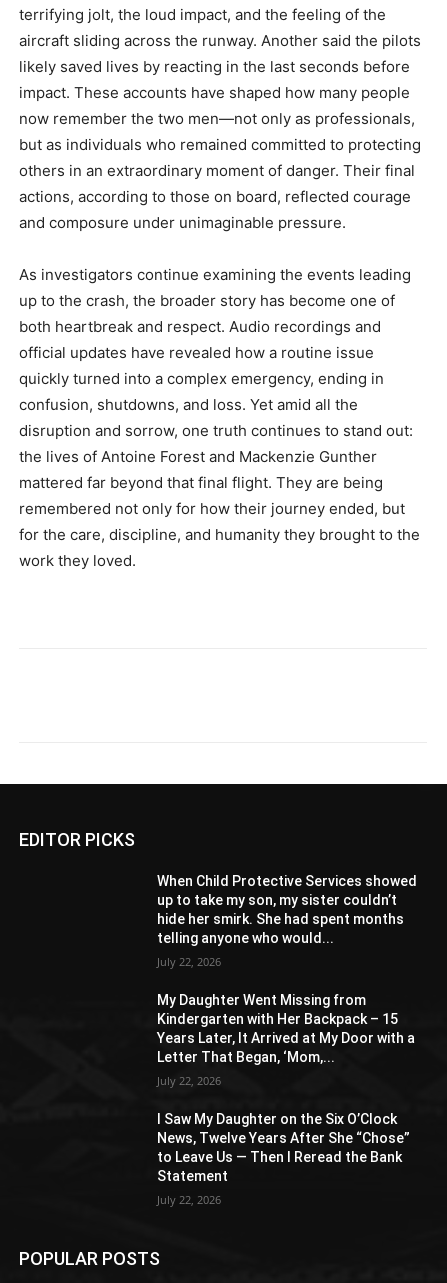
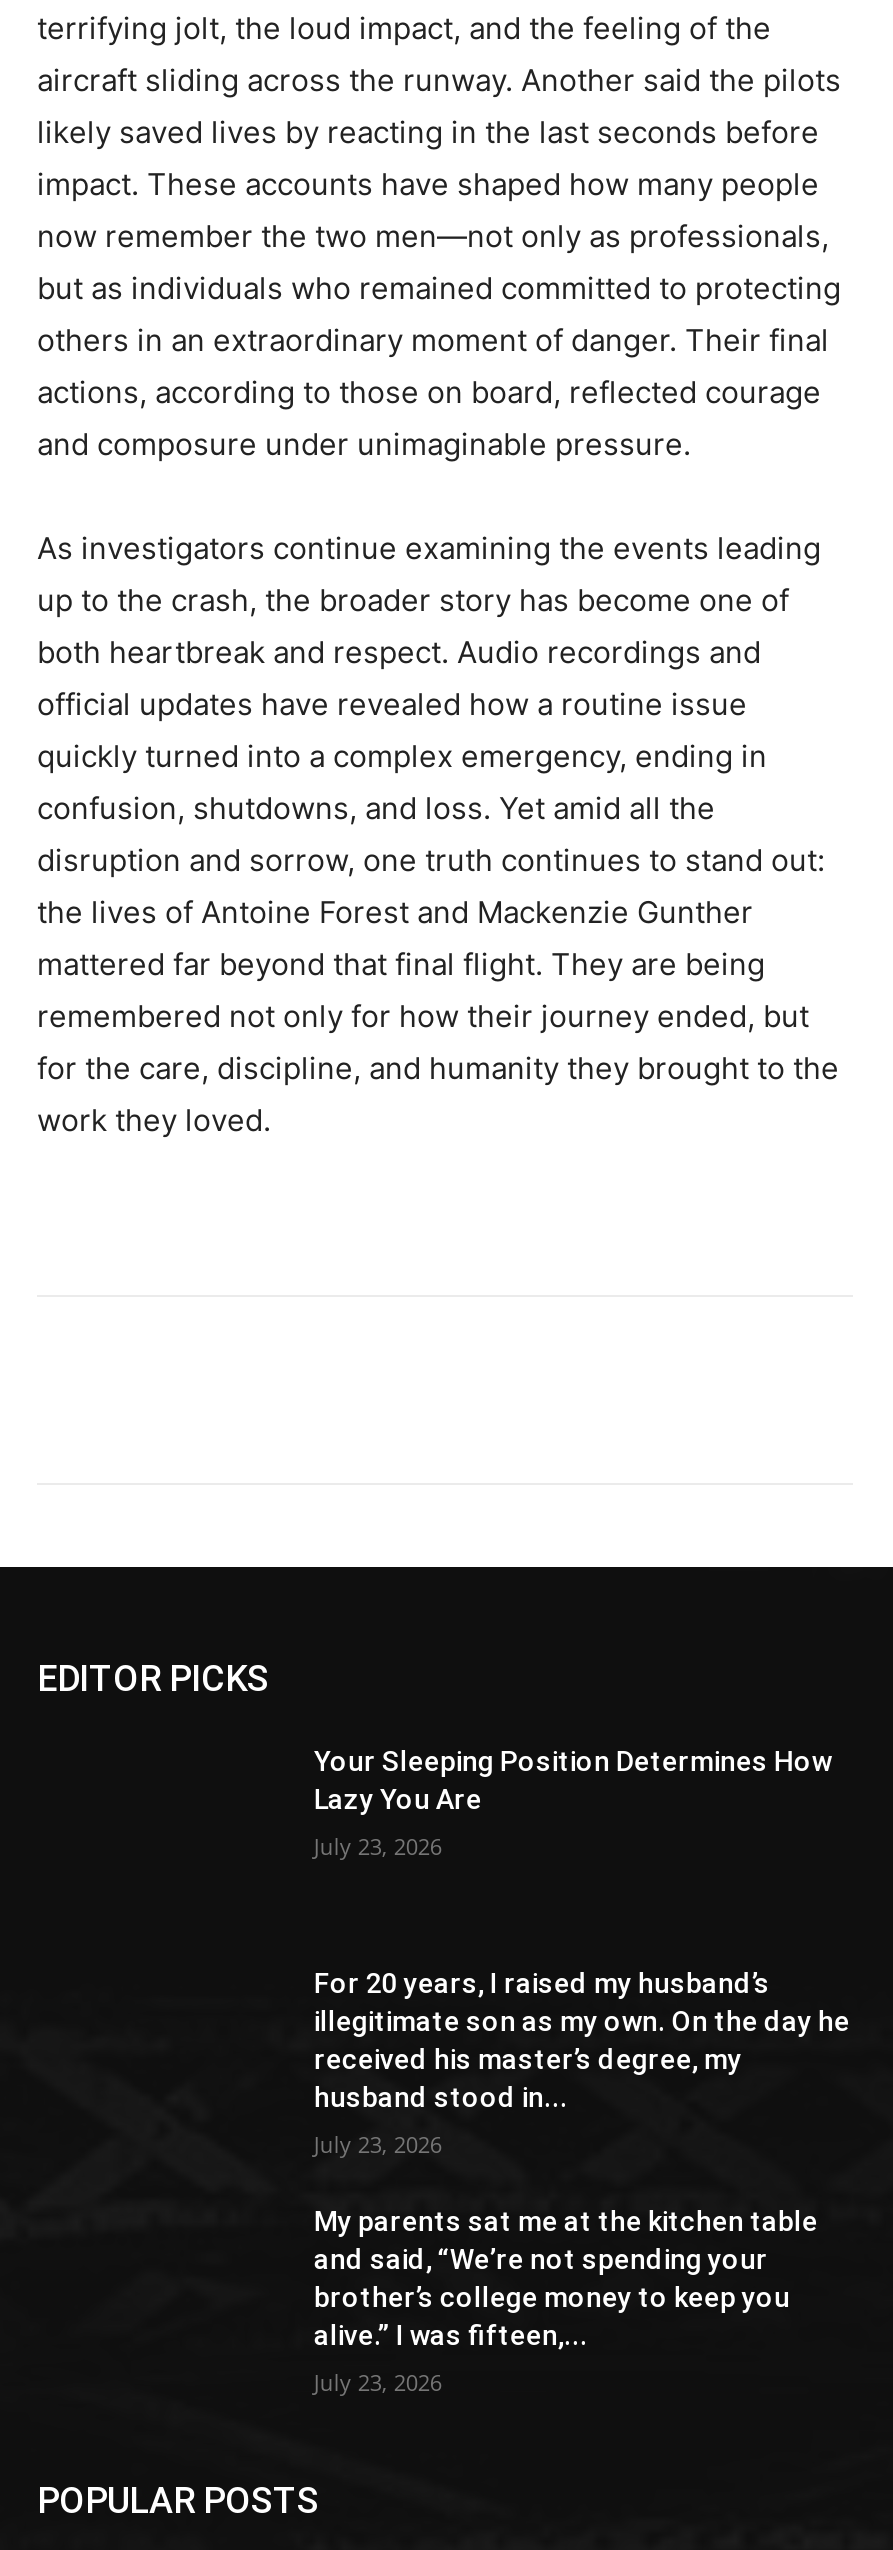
- When Child Protective Services showed
- up to take my son, my sister couldn’t
- hide her smirk. She had spent months
- telling anyone who would...
+ Your Sleeping Position Determines How
+ Lazy You Are

- July 22, 2026
+ July 23, 2026

- My Daughter Went Missing from
- Kindergarten with Her Backpack – 15
- Years Later, It Arrived at My Door with a
- Letter That Began, ‘Mom,...
+ For 20 years, I raised my husband’s
+ illegitimate son as my own. On the day he
+ received his master’s degree, my
+ husband stood in...

- July 22, 2026
+ July 23, 2026

- I Saw My Daughter on the Six O’Clock
- News, Twelve Years After She “Chose”
- to Leave Us — Then I Reread the Bank
- Statement
+ My parents sat me at the kitchen table
+ and said, “We’re not spending your
+ brother’s college money to keep you
+ alive.” I was fifteen,...

- July 22, 2026
+ July 23, 2026
